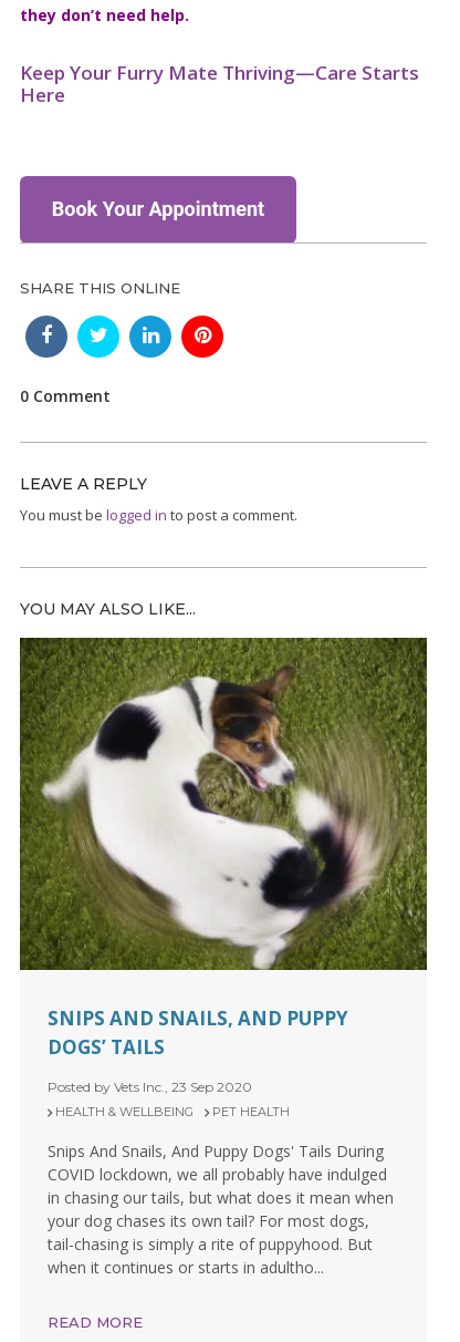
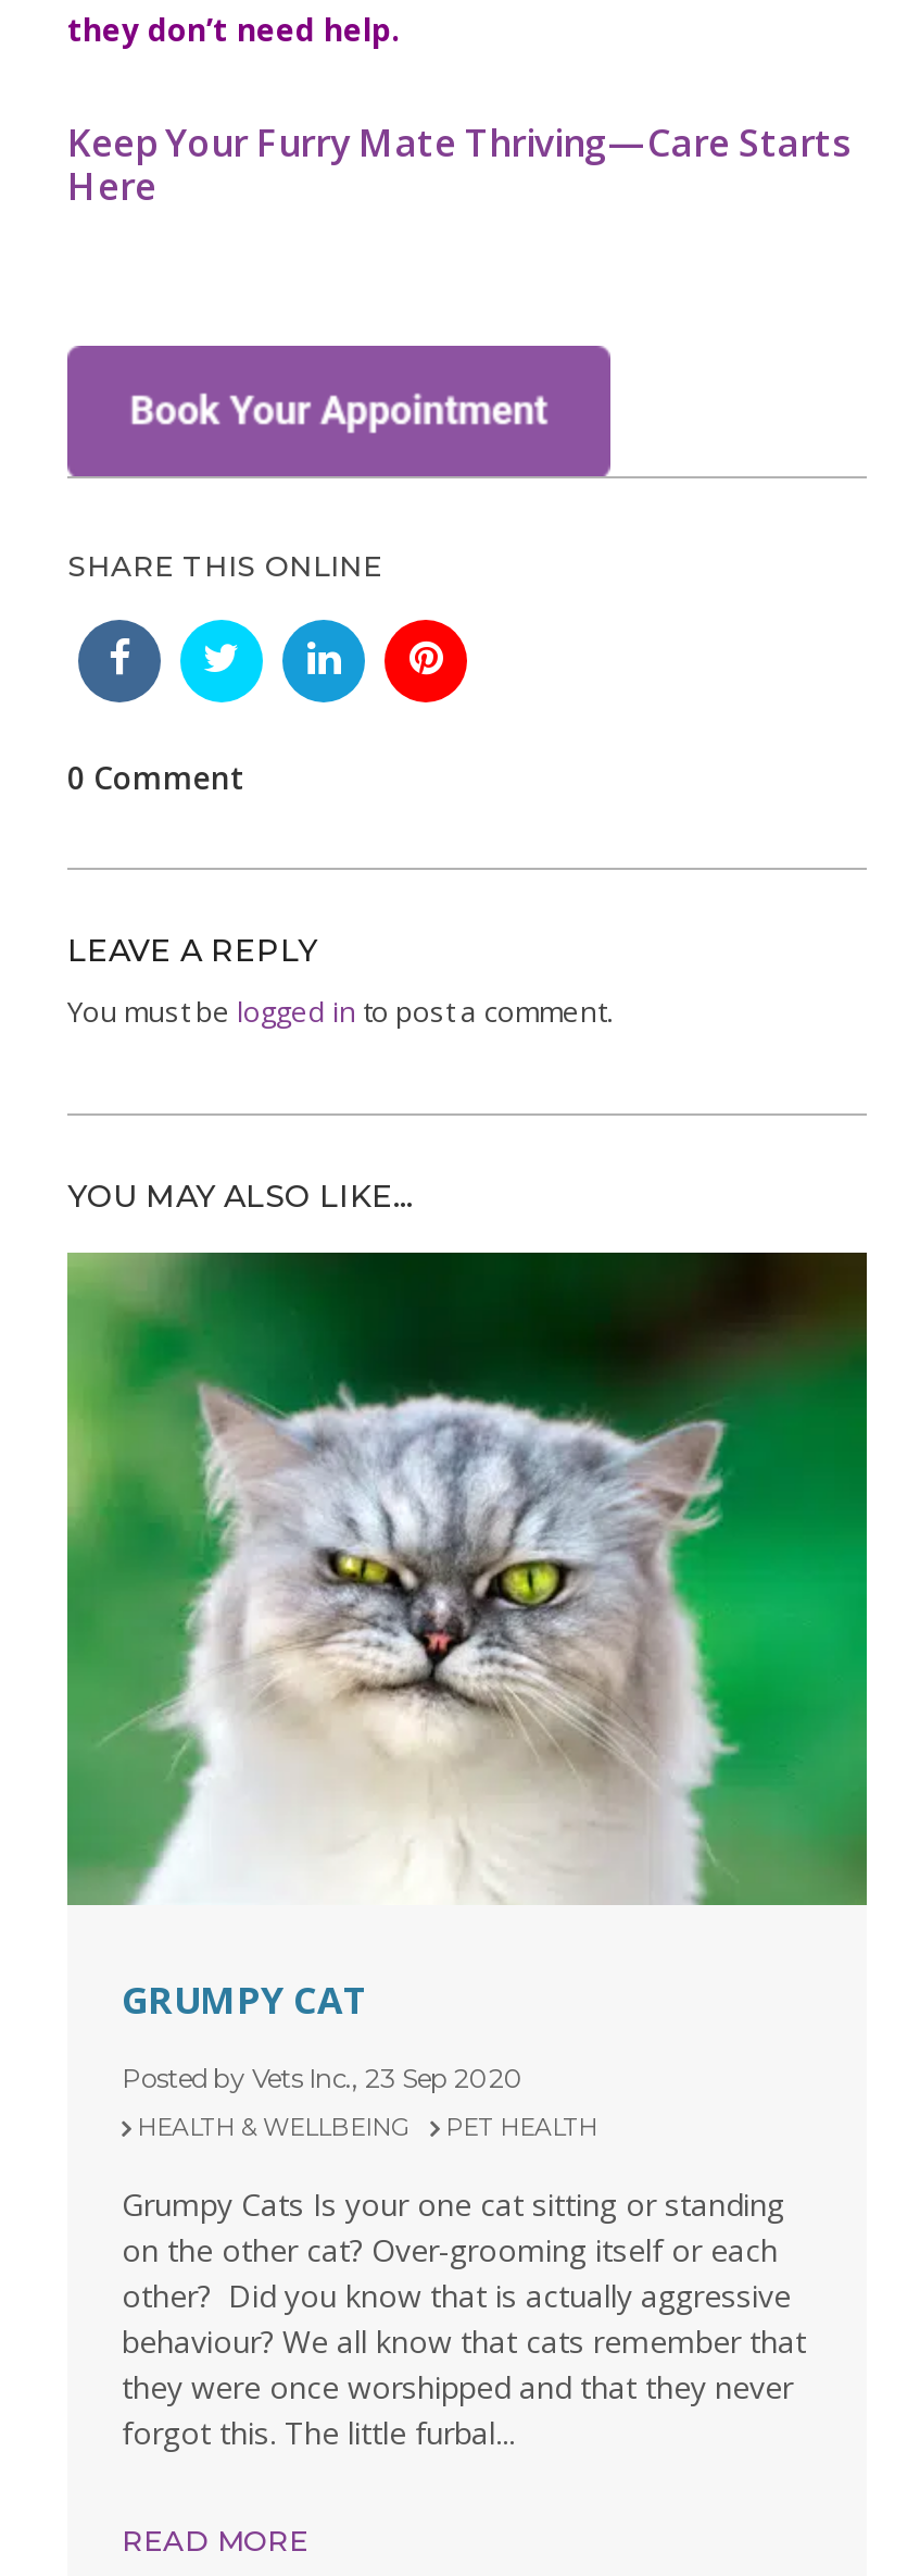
- [image]
- SNIPS AND SNAILS, AND PUPPY
- DOGS’ TAILS
+ [image]
+ GRUMPY CAT

- Snips And Snails, And Puppy Dogs' Tails During
- COVID lockdown, we all probably have indulged
- in chasing our tails, but what does it mean when
- your dog chases its own tail? For most dogs,
- tail-chasing is simply a rite of puppyhood. But
- when it continues or starts in adultho...
+ Grumpy Cats Is your one cat sitting or standing
+ on the other cat? Over-grooming itself or each
+ other? Did you know that is actually aggressive
+ behaviour? We all know that cats remember that
+ they were once worshipped and that they never
+ forgot this. The little furbal...
